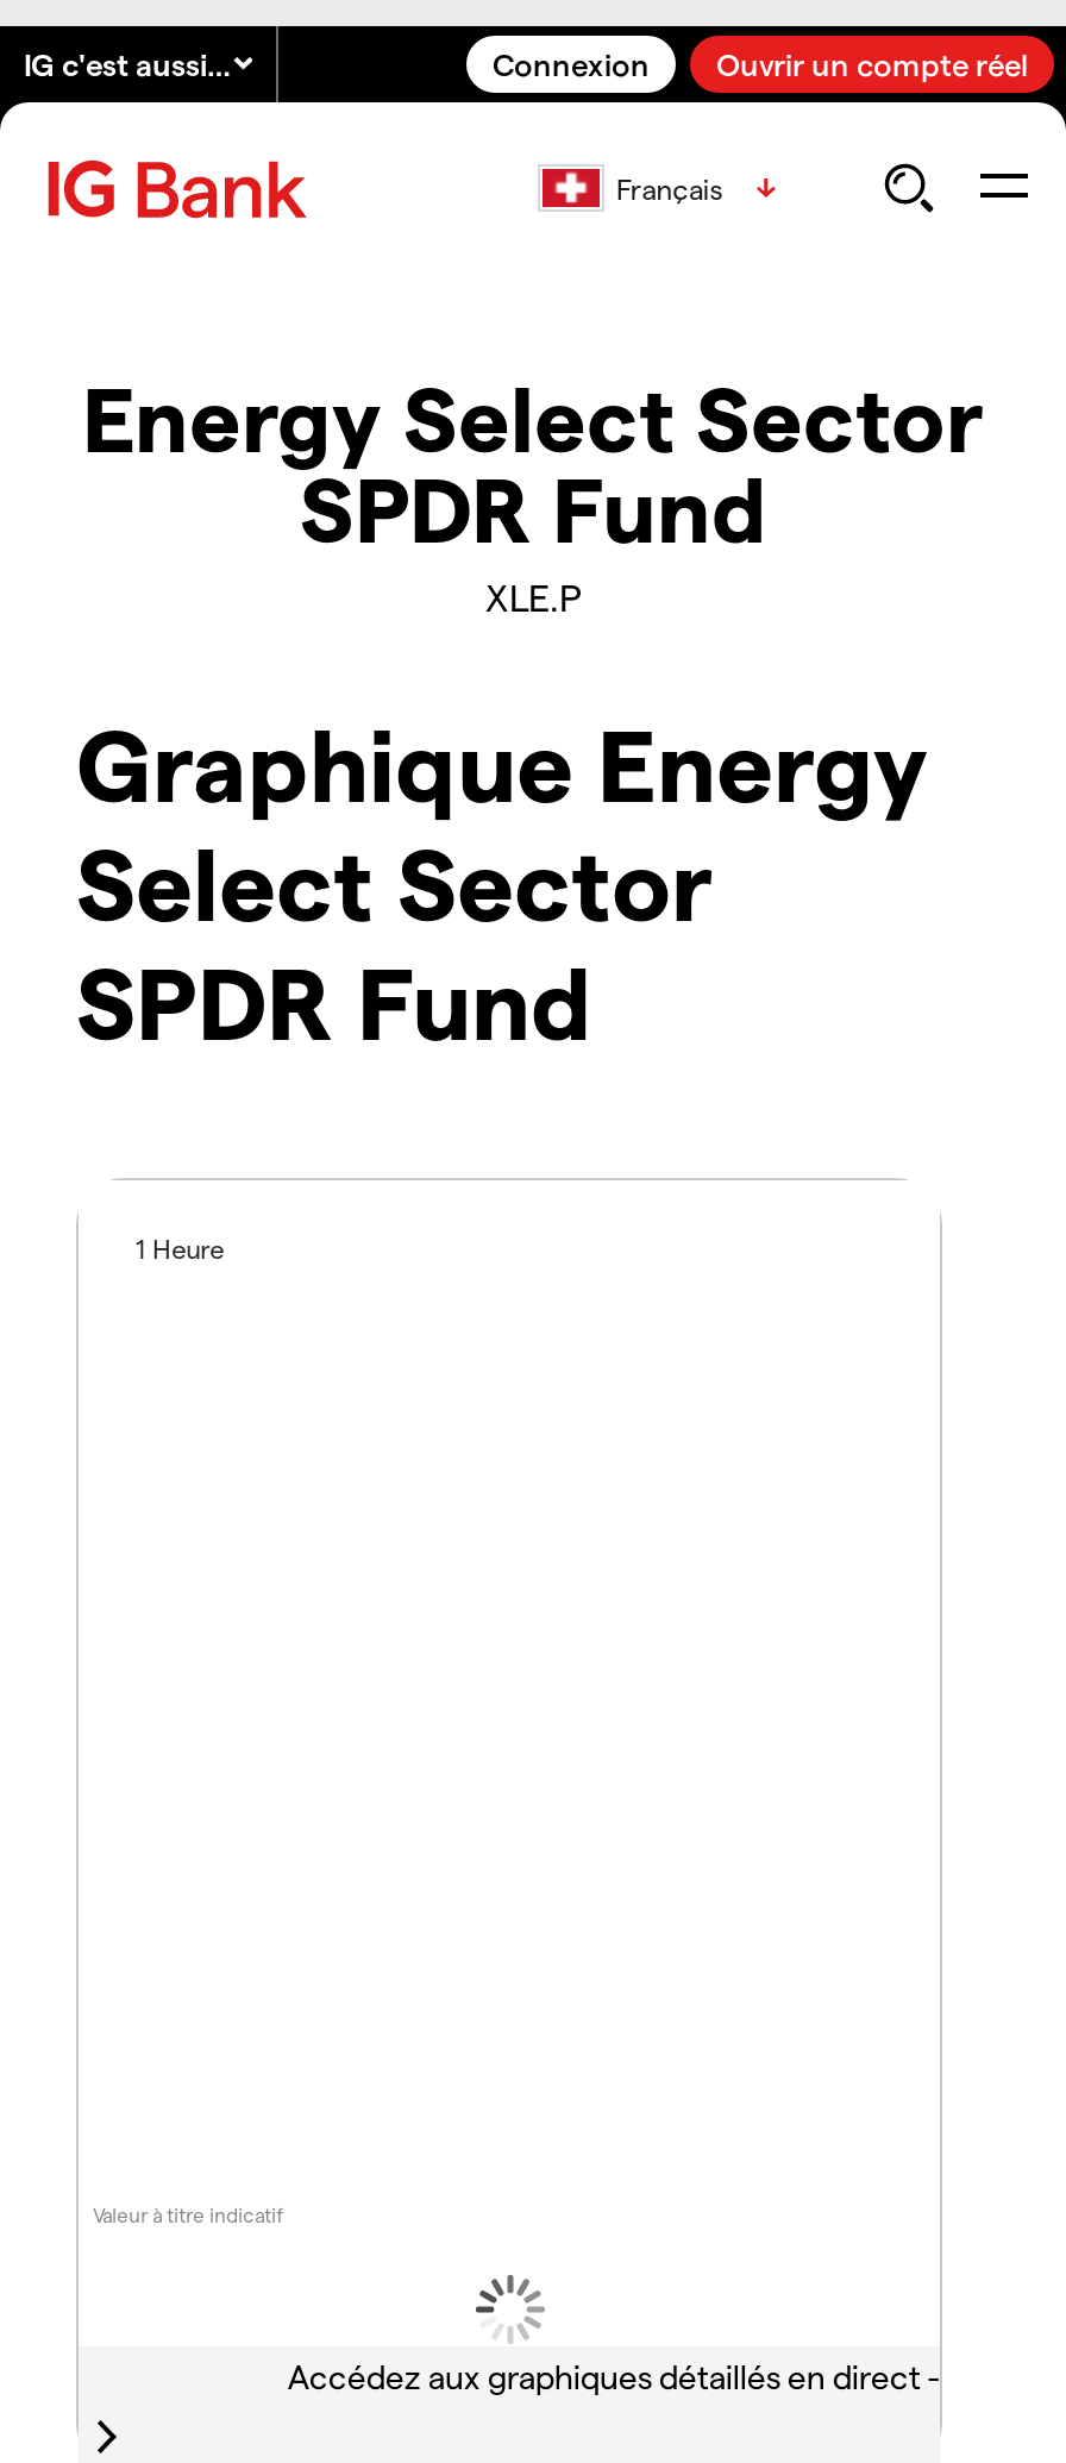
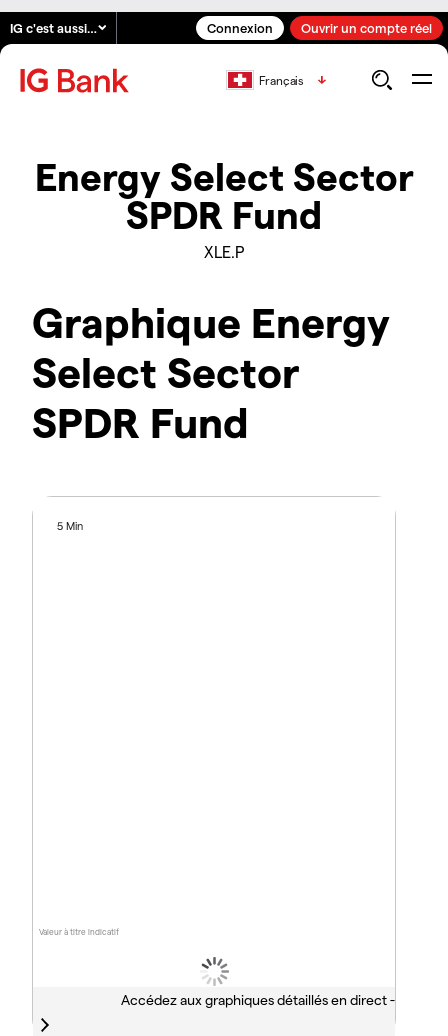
- 1 Heure
+ 5 Min
